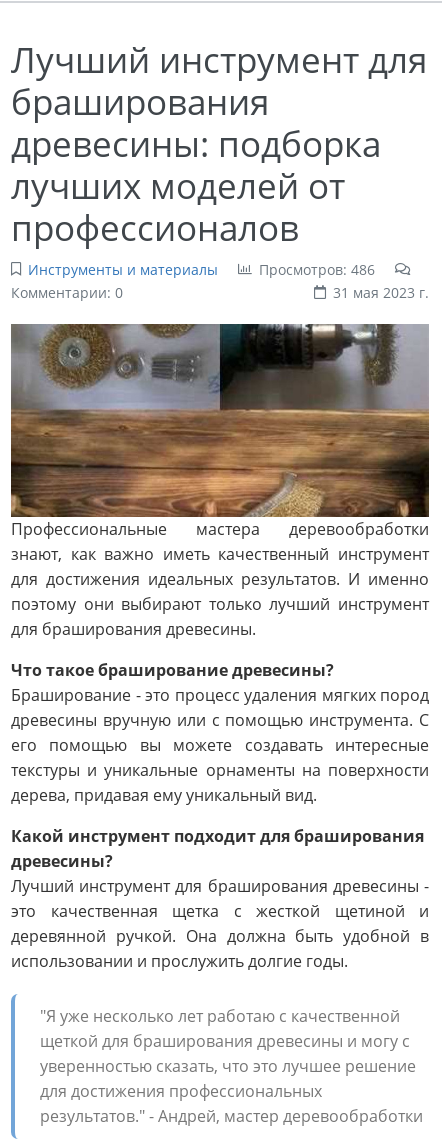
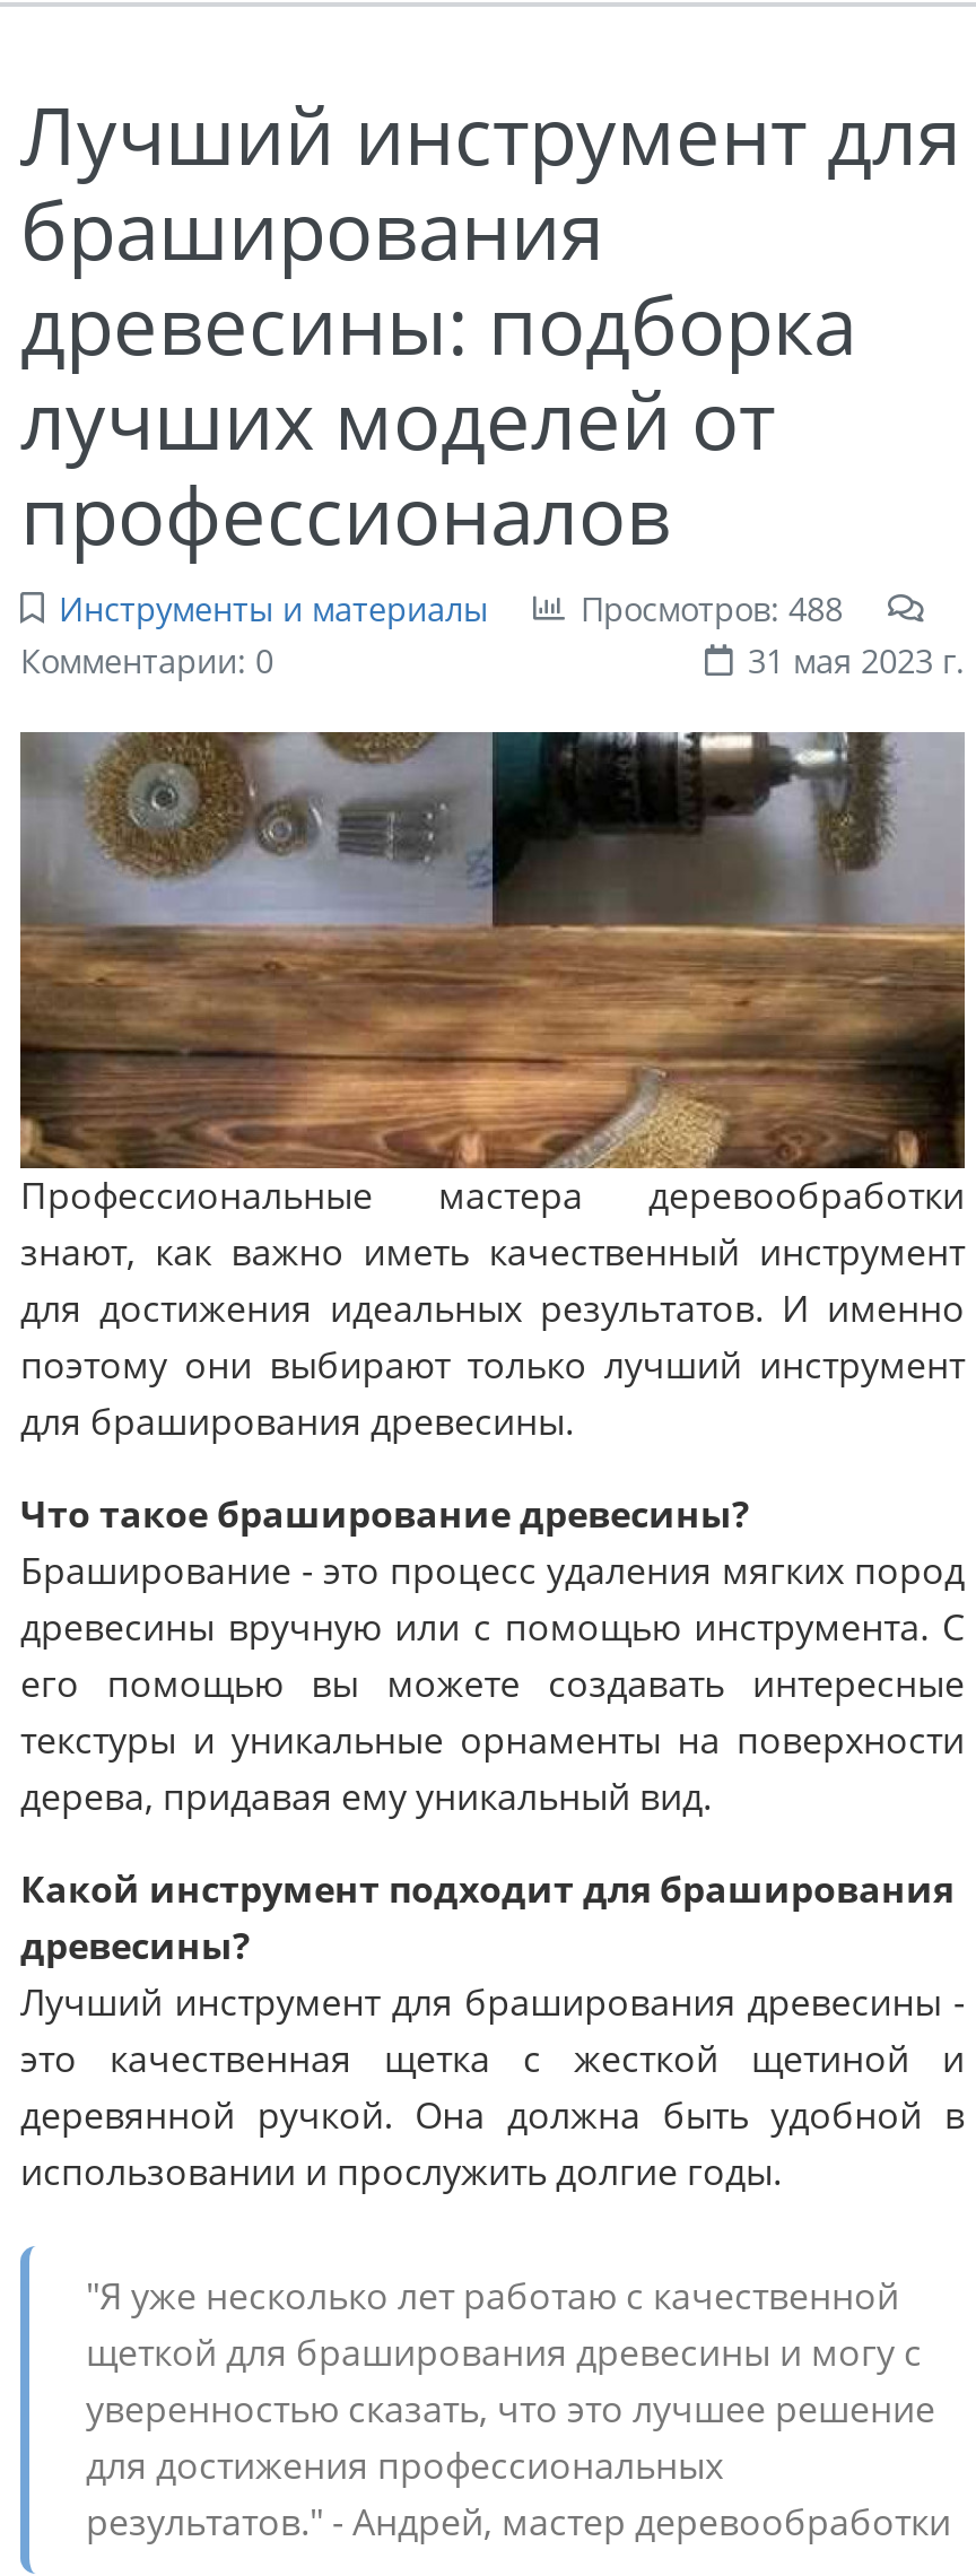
- Просмотров: 486
+ Просмотров: 488
